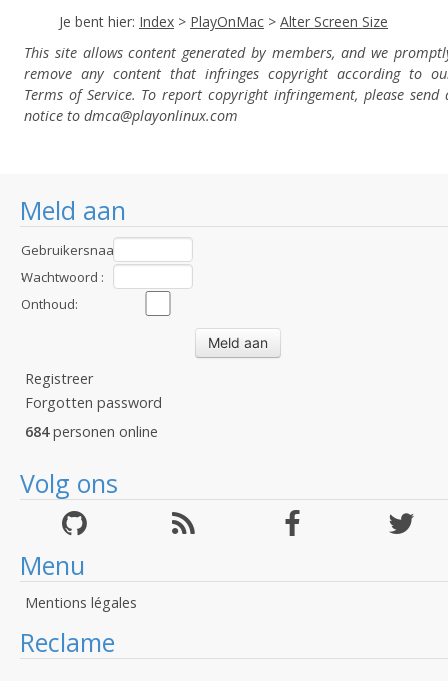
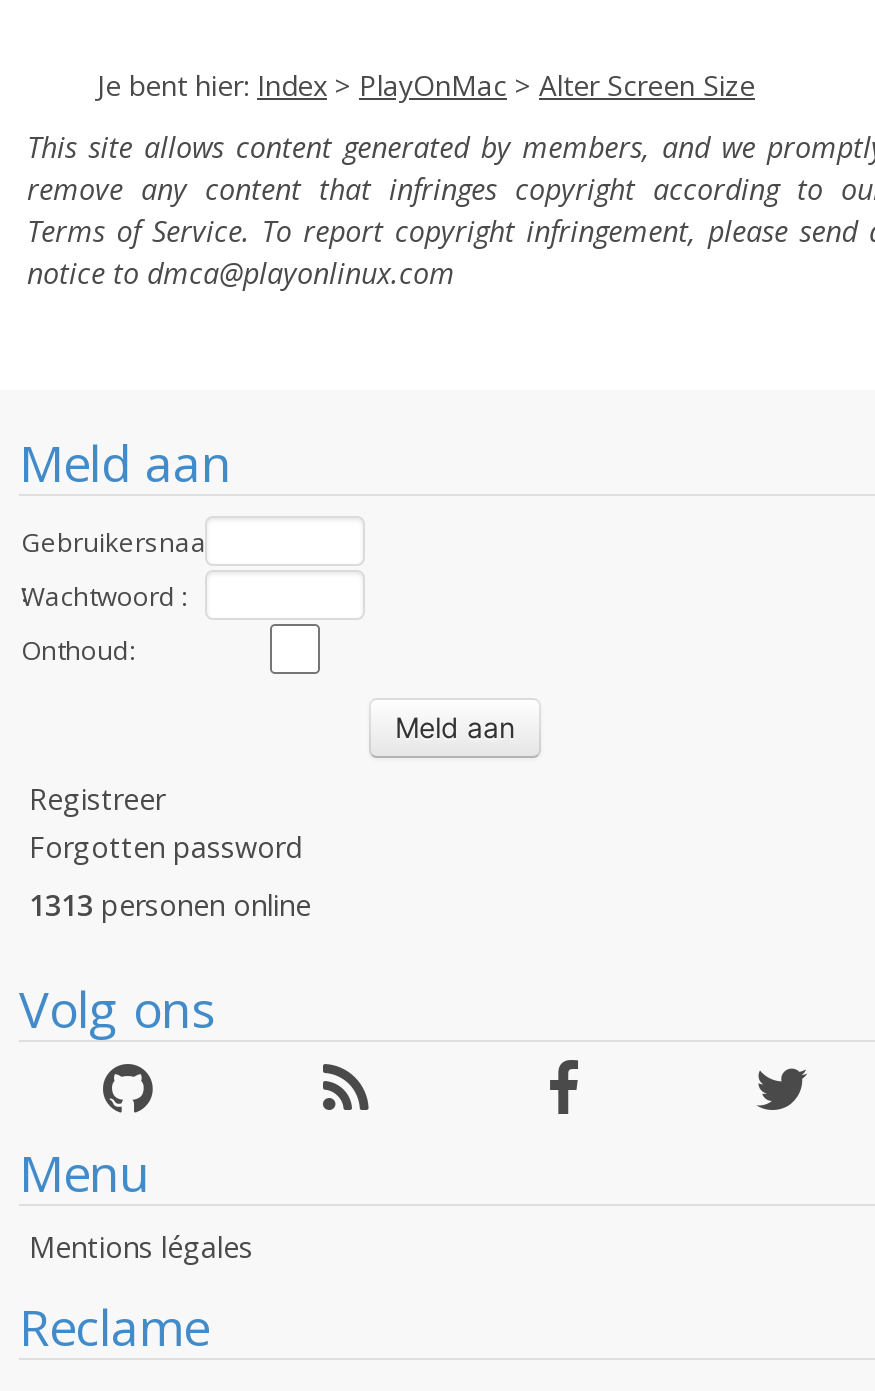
- 684 personen online
+ 1313 personen online
